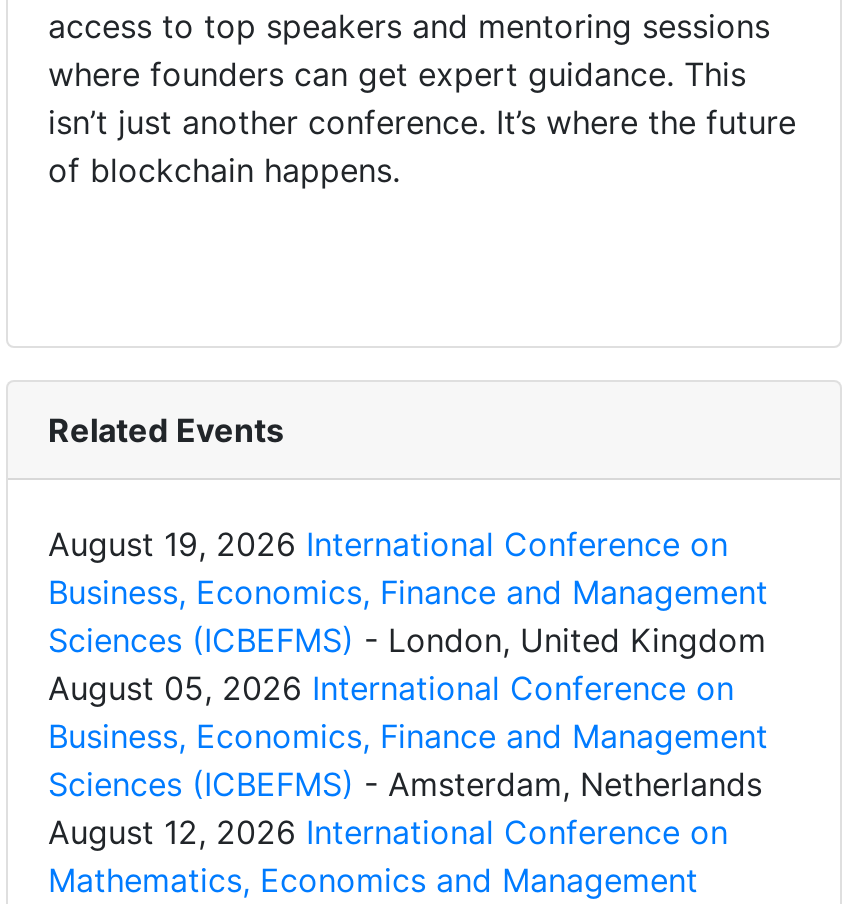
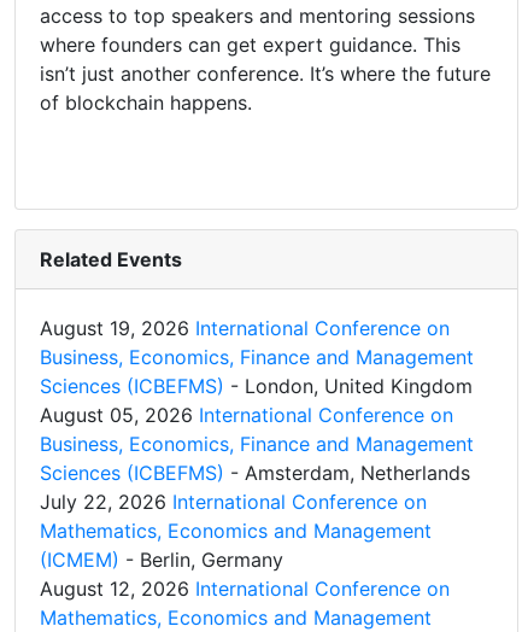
+ July 22, 2026 International Conference on
+ Mathematics, Economics and Management
+ (ICMEM) - Berlin, Germany
